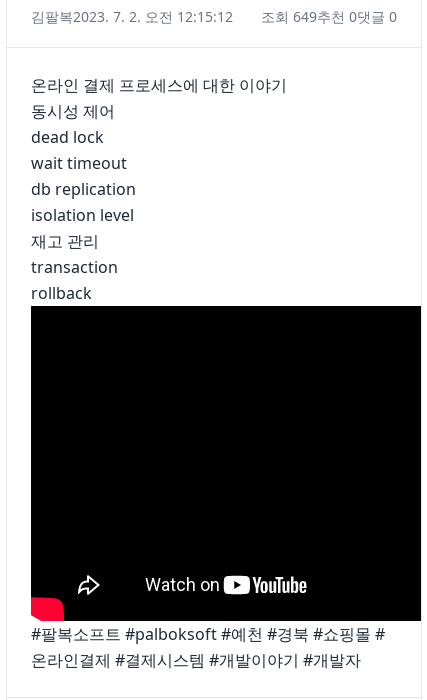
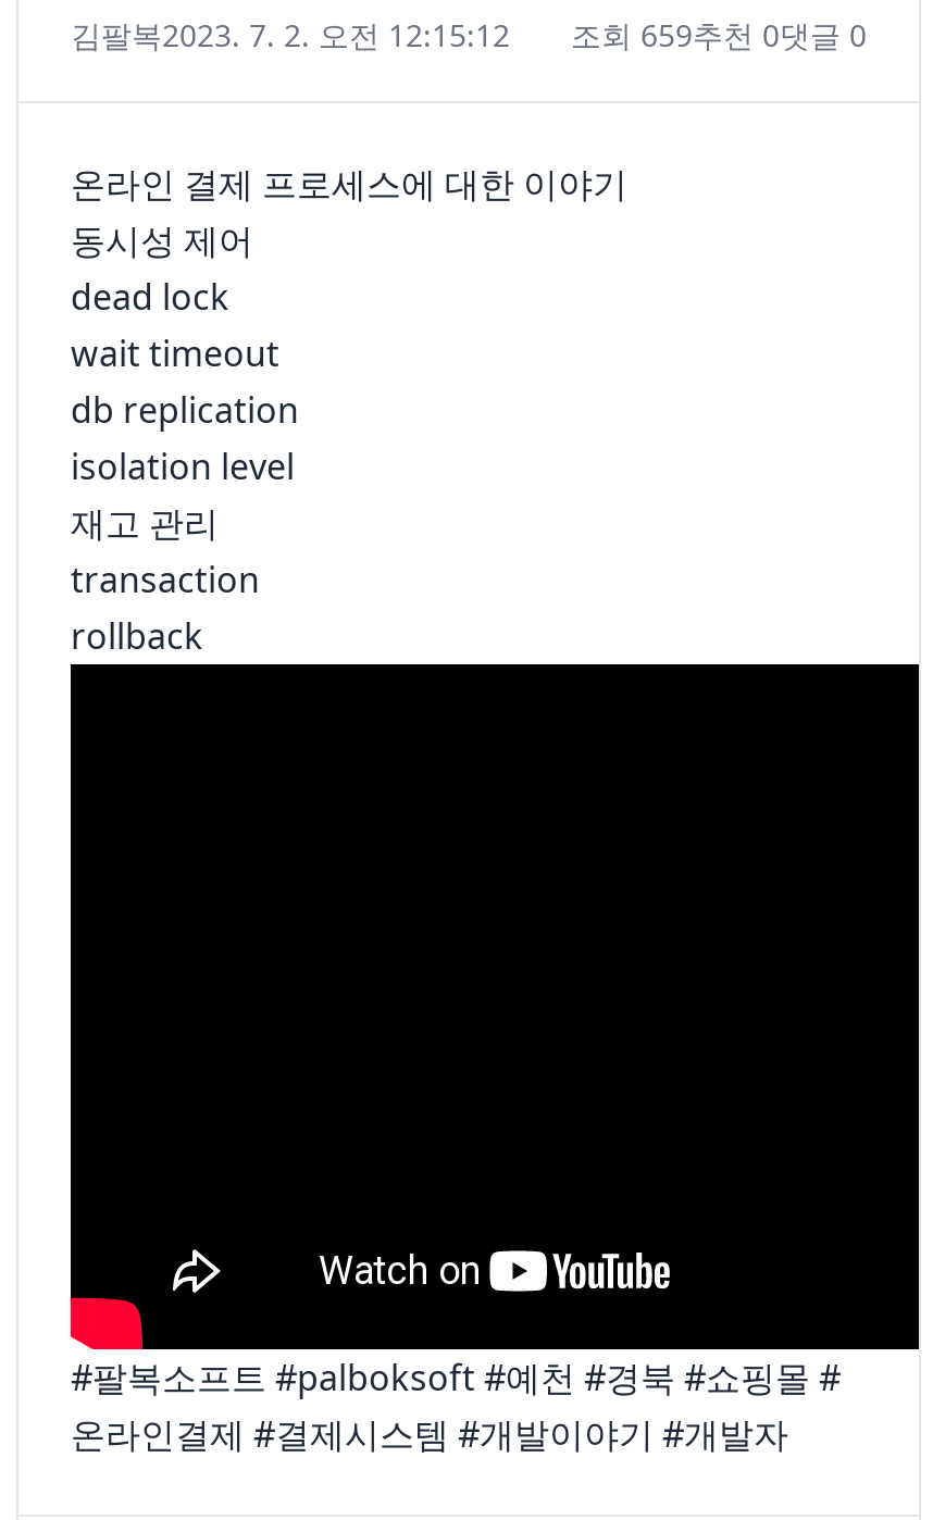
- 조회 649추천 0댓글 0
+ 조회 659추천 0댓글 0
